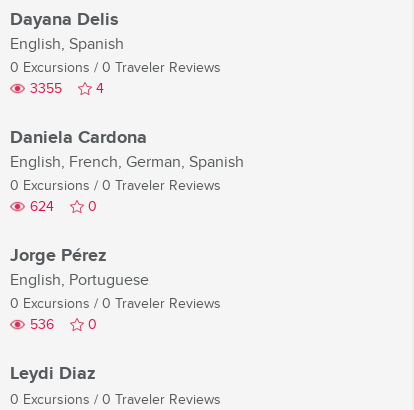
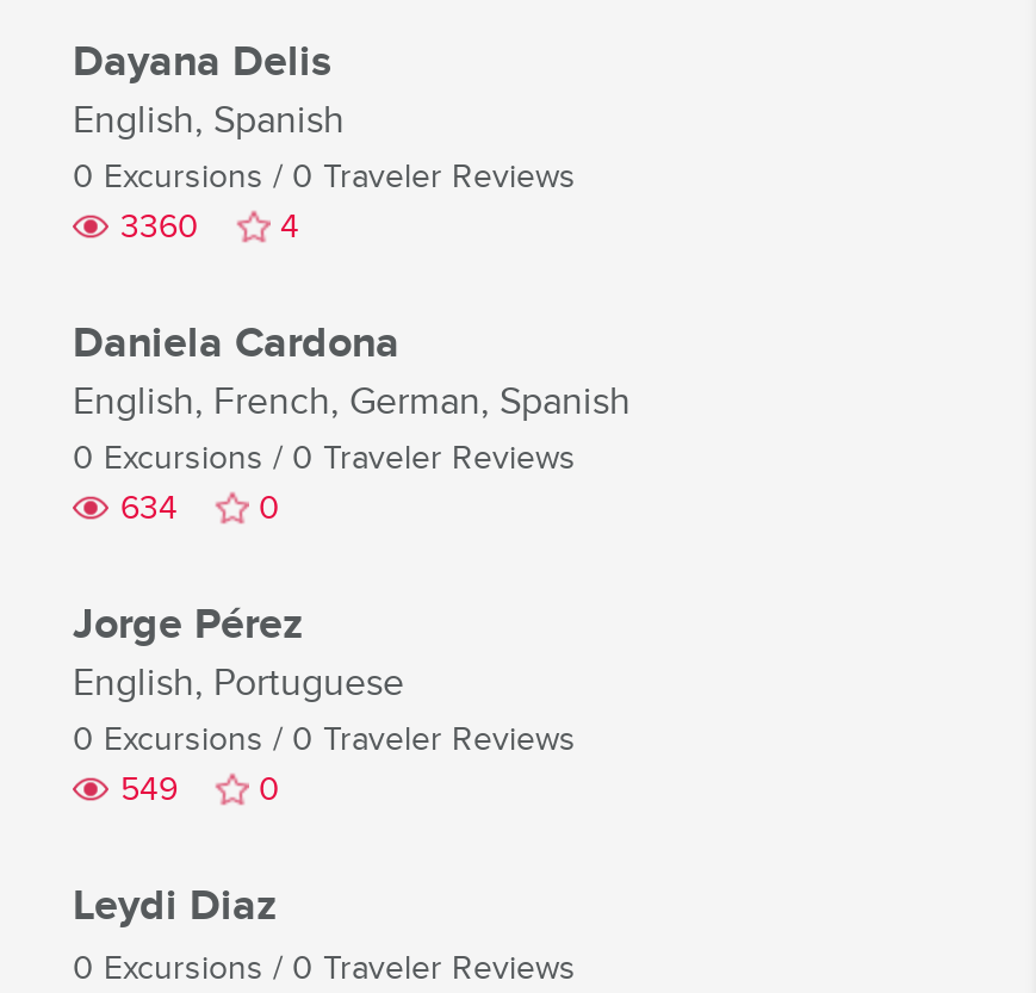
- 3355 4
+ 3360 4

- 624 0
+ 634 0

- 536 0
+ 549 0
